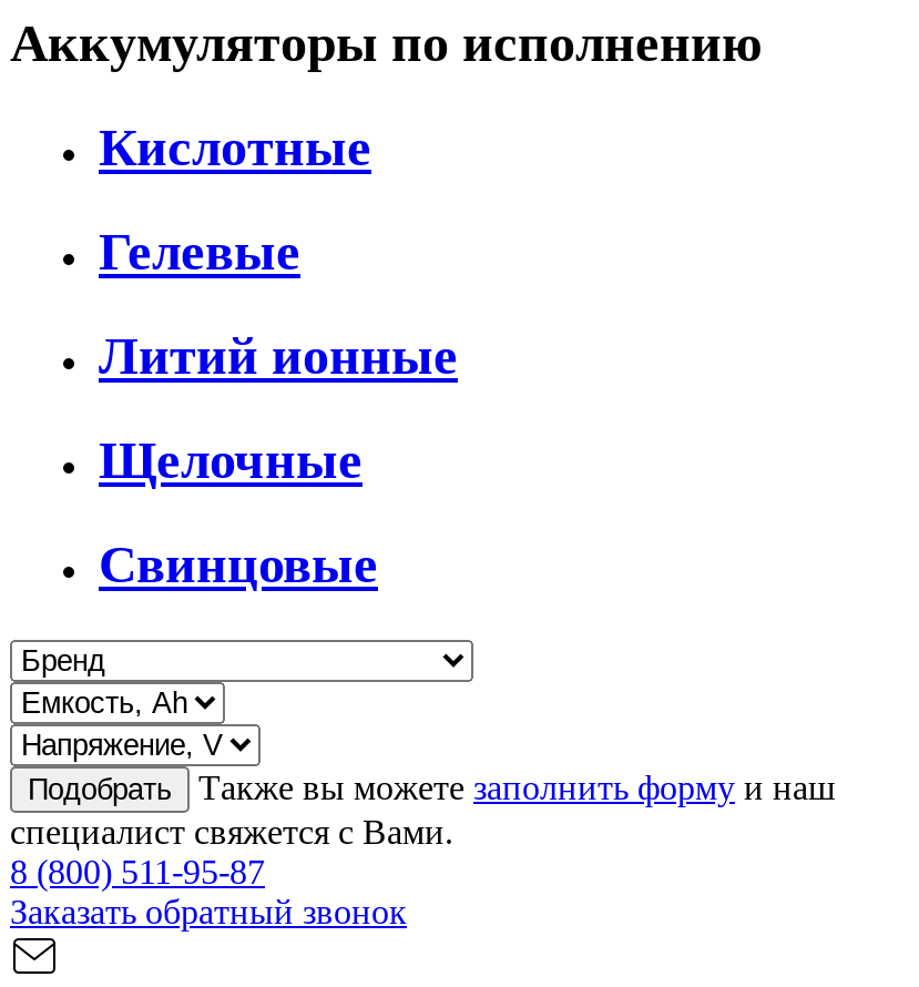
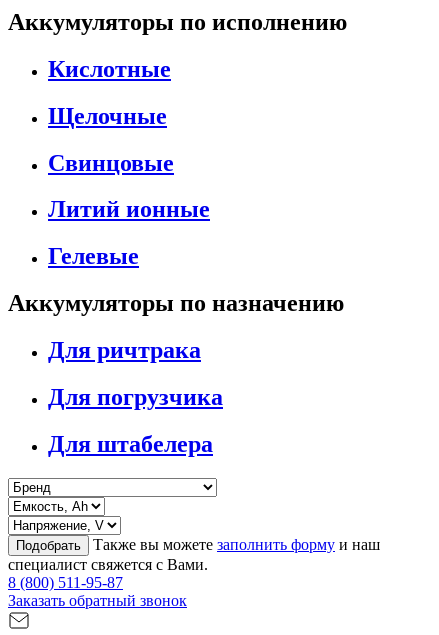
moved down: Литий ионные | Гелевые

moved up: Щелочные | Свинцовые

+ Аккумуляторы по назначению
+ Для ричтрака
+ Для погрузчика
+ Для штабелера
